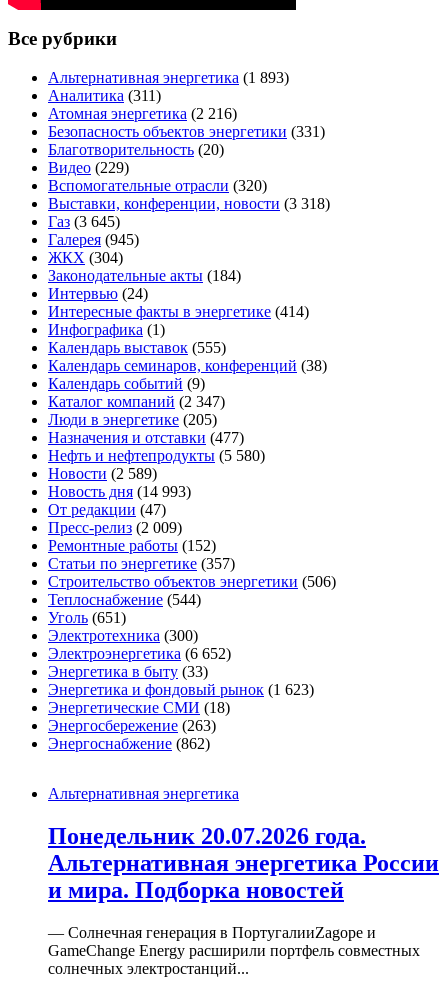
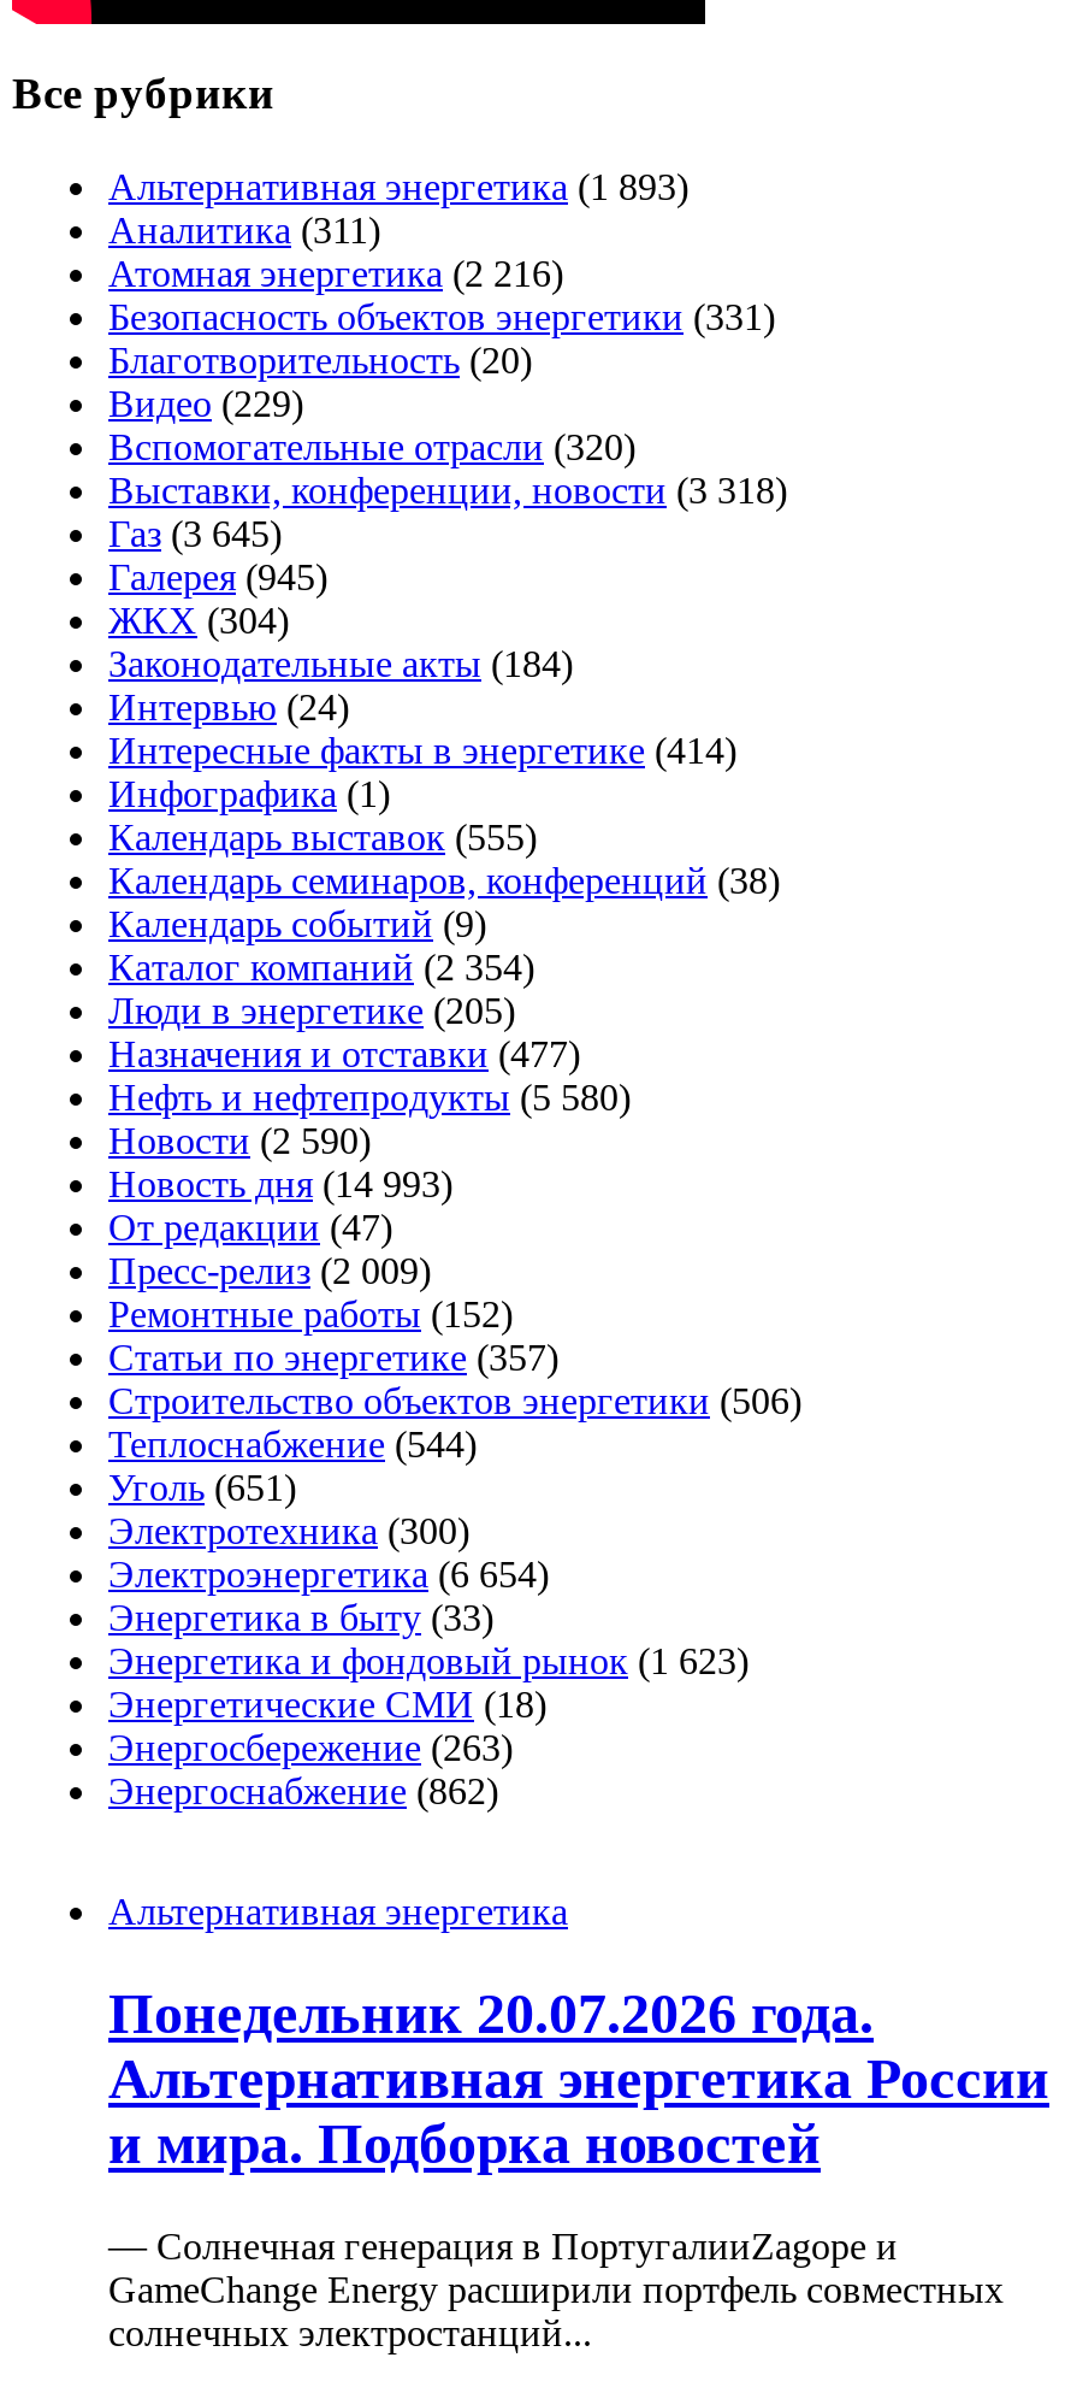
- Каталог компаний (2 347)
+ Каталог компаний (2 354)

- Новости (2 589)
+ Новости (2 590)

- Электроэнергетика (6 652)
+ Электроэнергетика (6 654)
